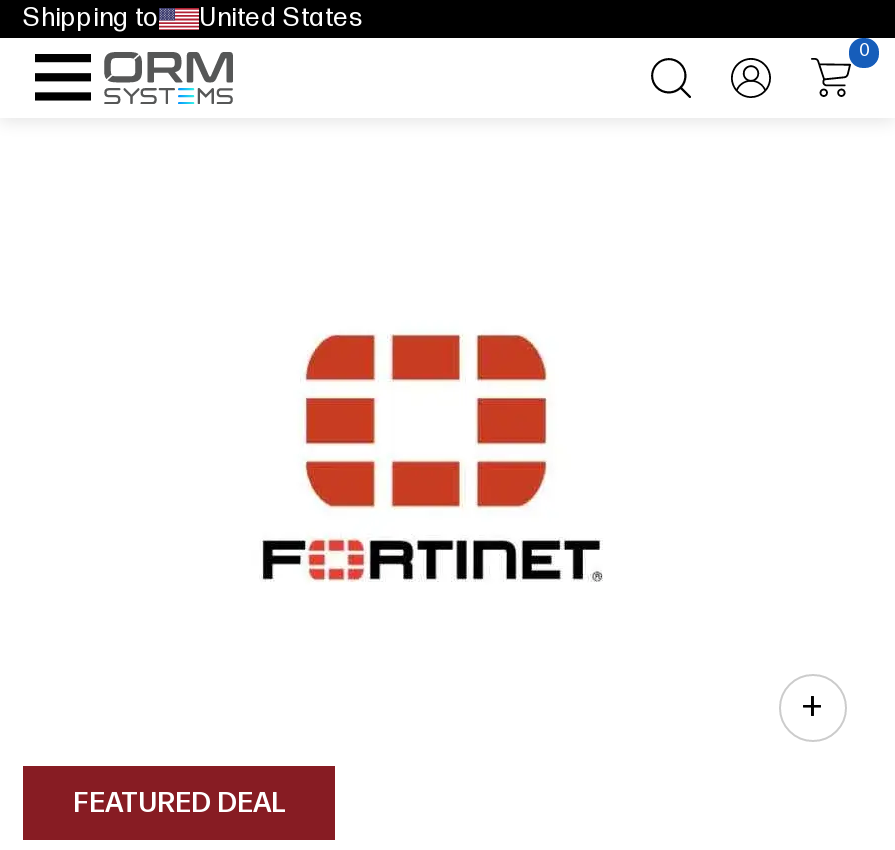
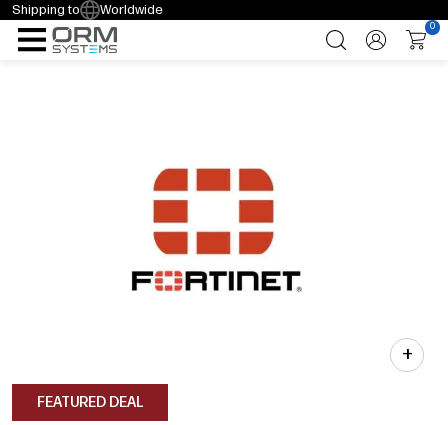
- United States
+ Worldwide
